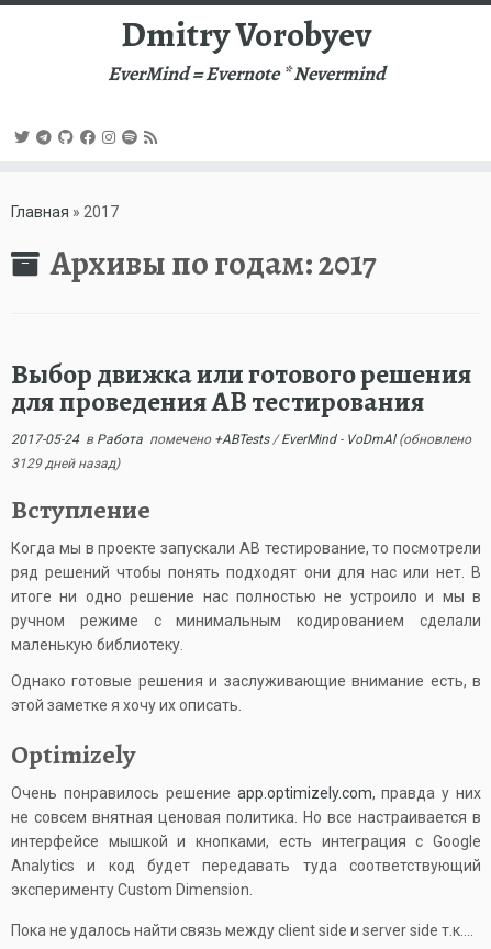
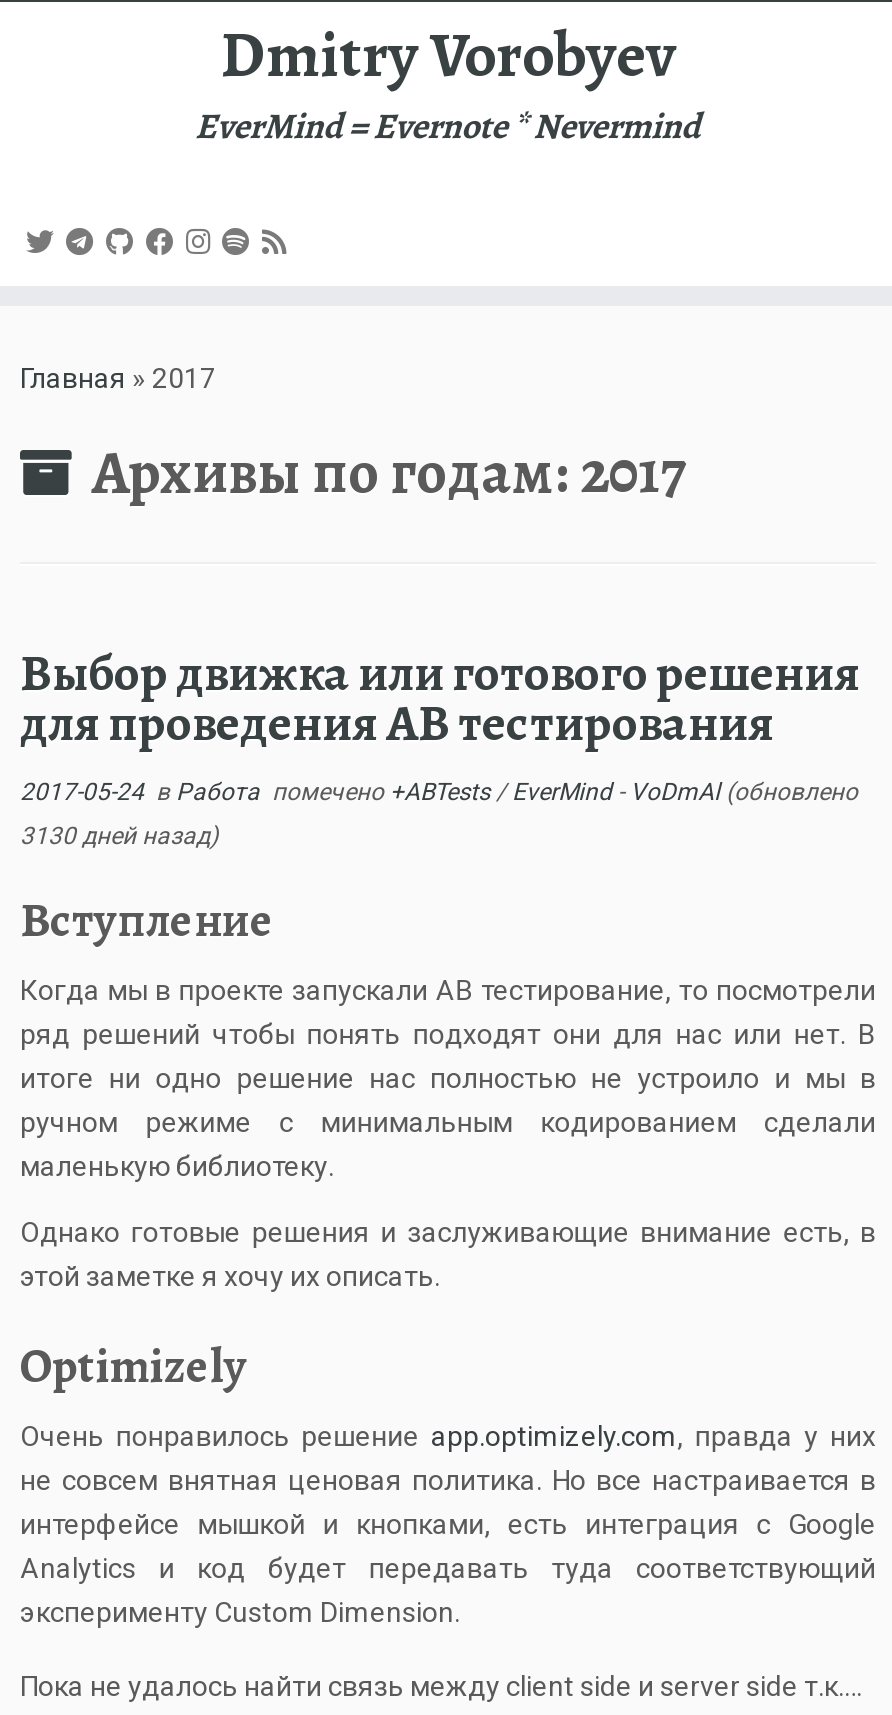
- 3129 дней назад)
+ 3130 дней назад)
